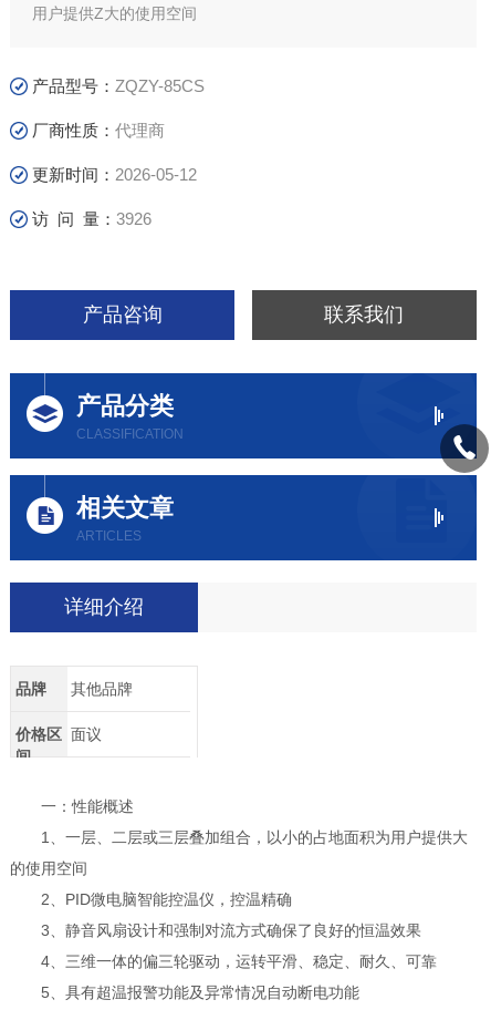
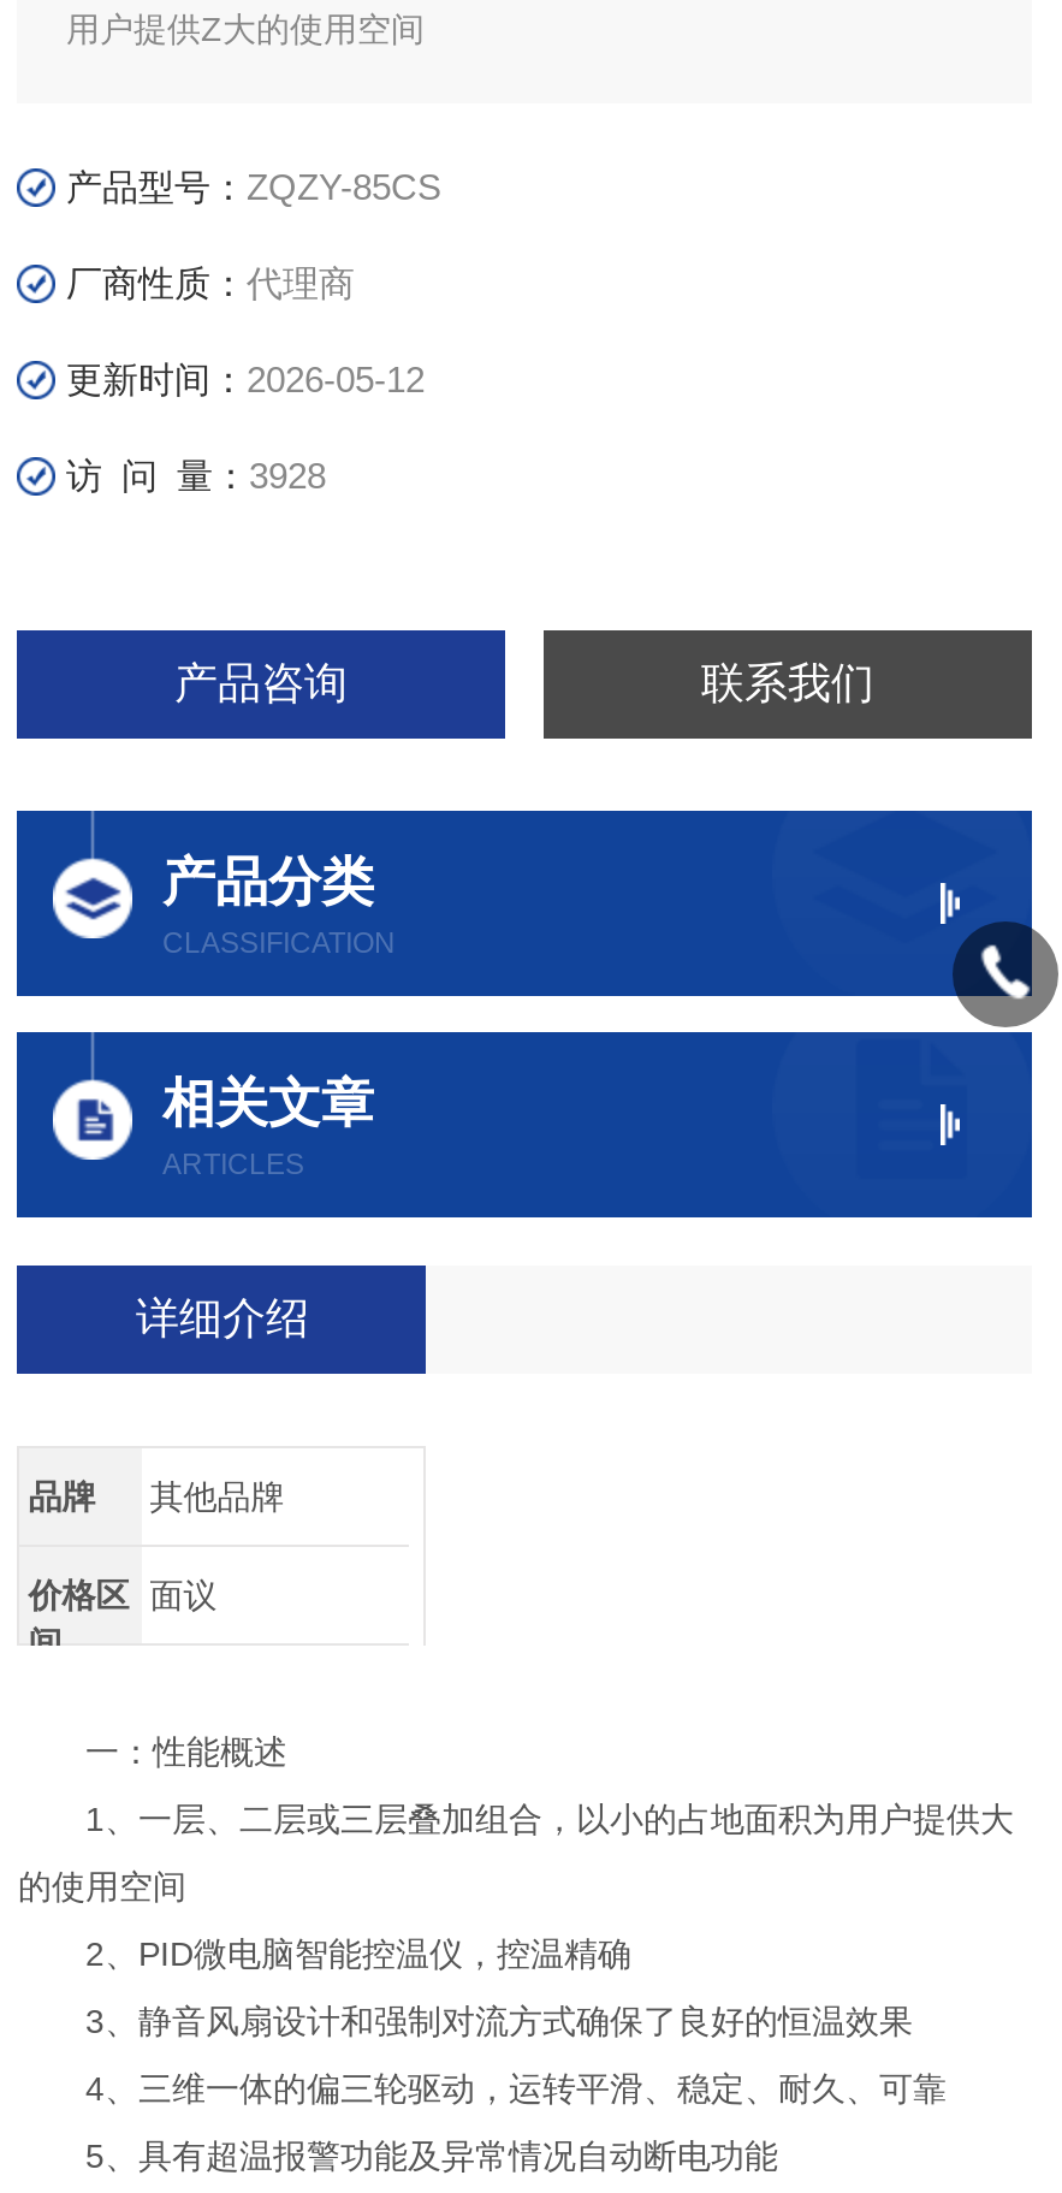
- 访 问 量：3926
+ 访 问 量：3928
